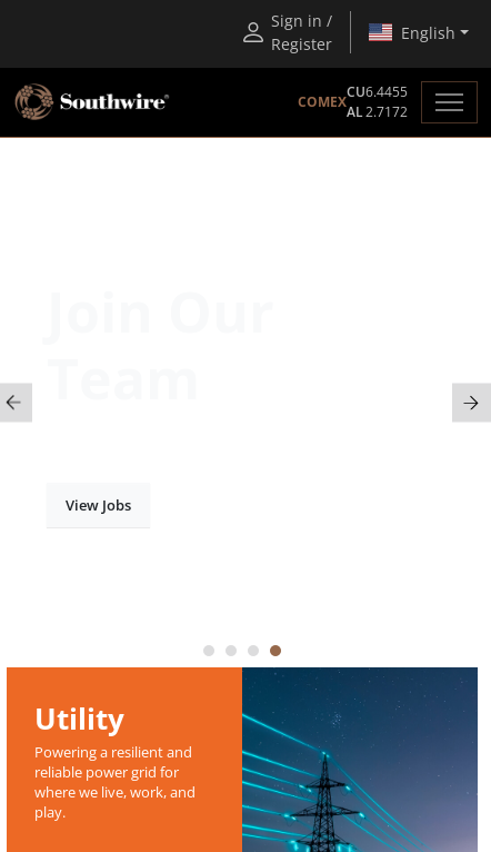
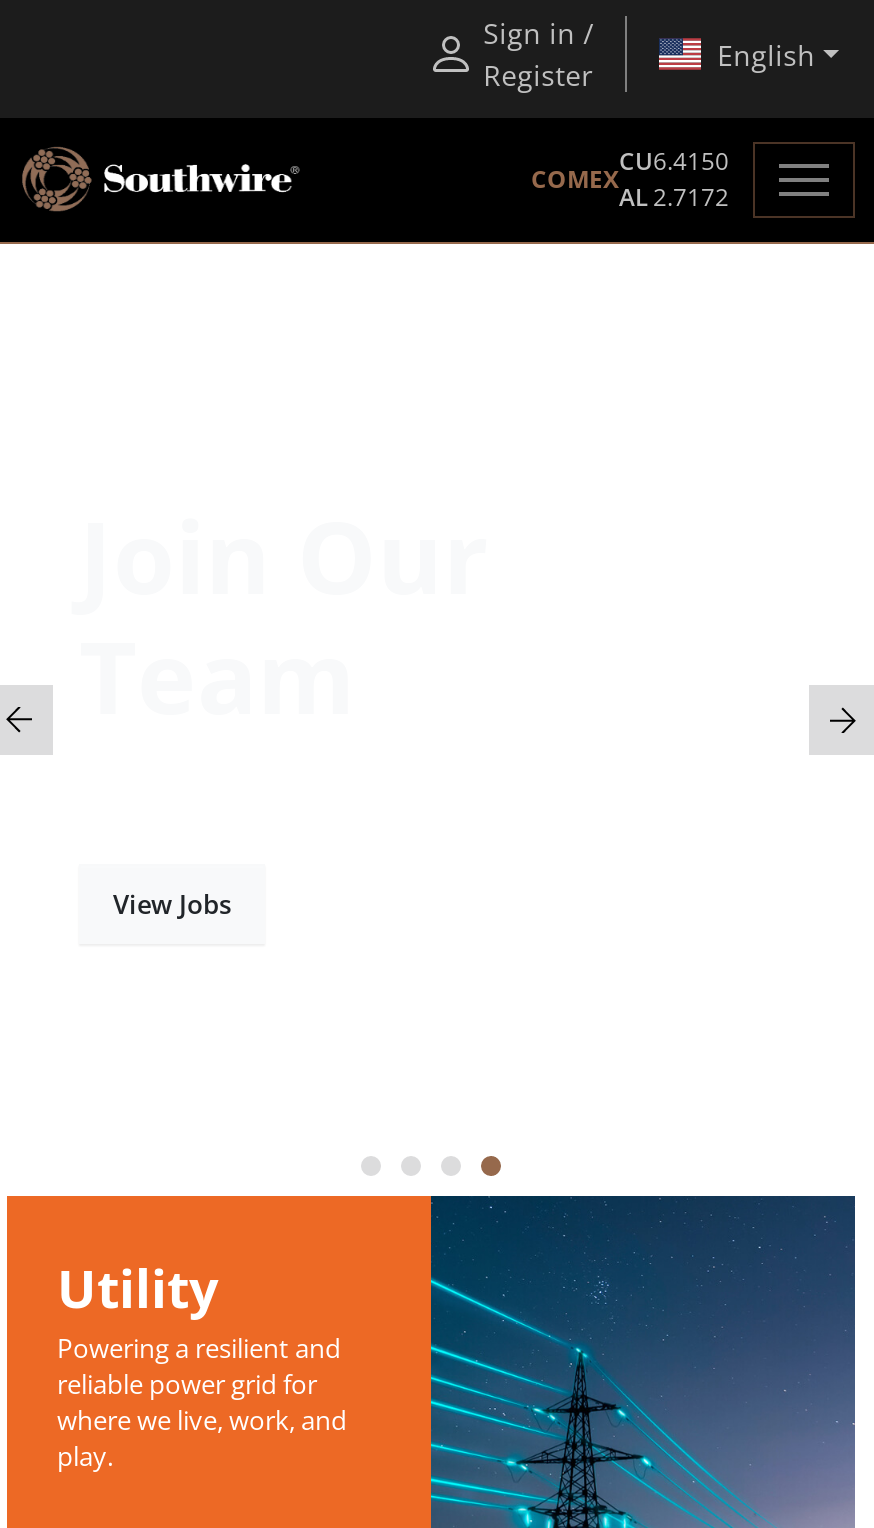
- CU6.4455
+ CU6.4150
